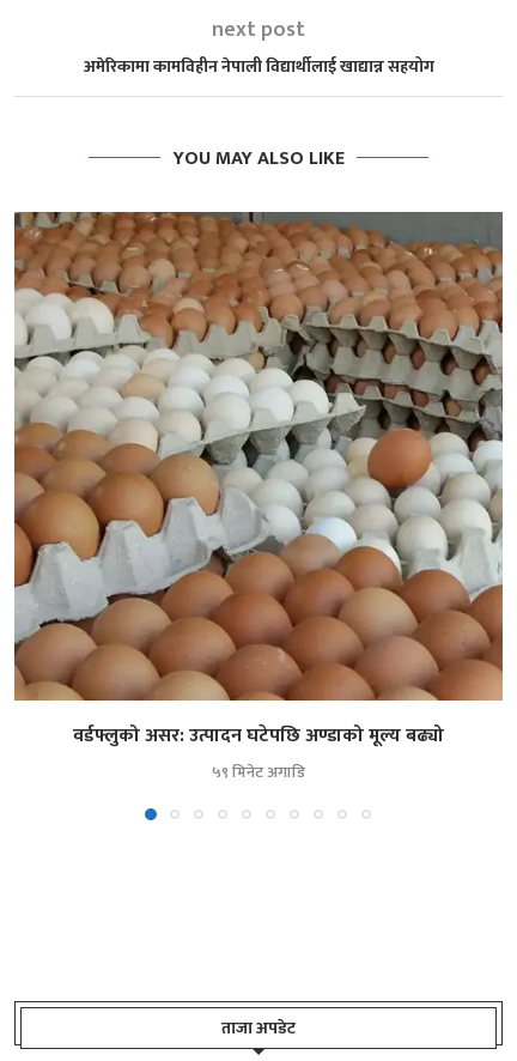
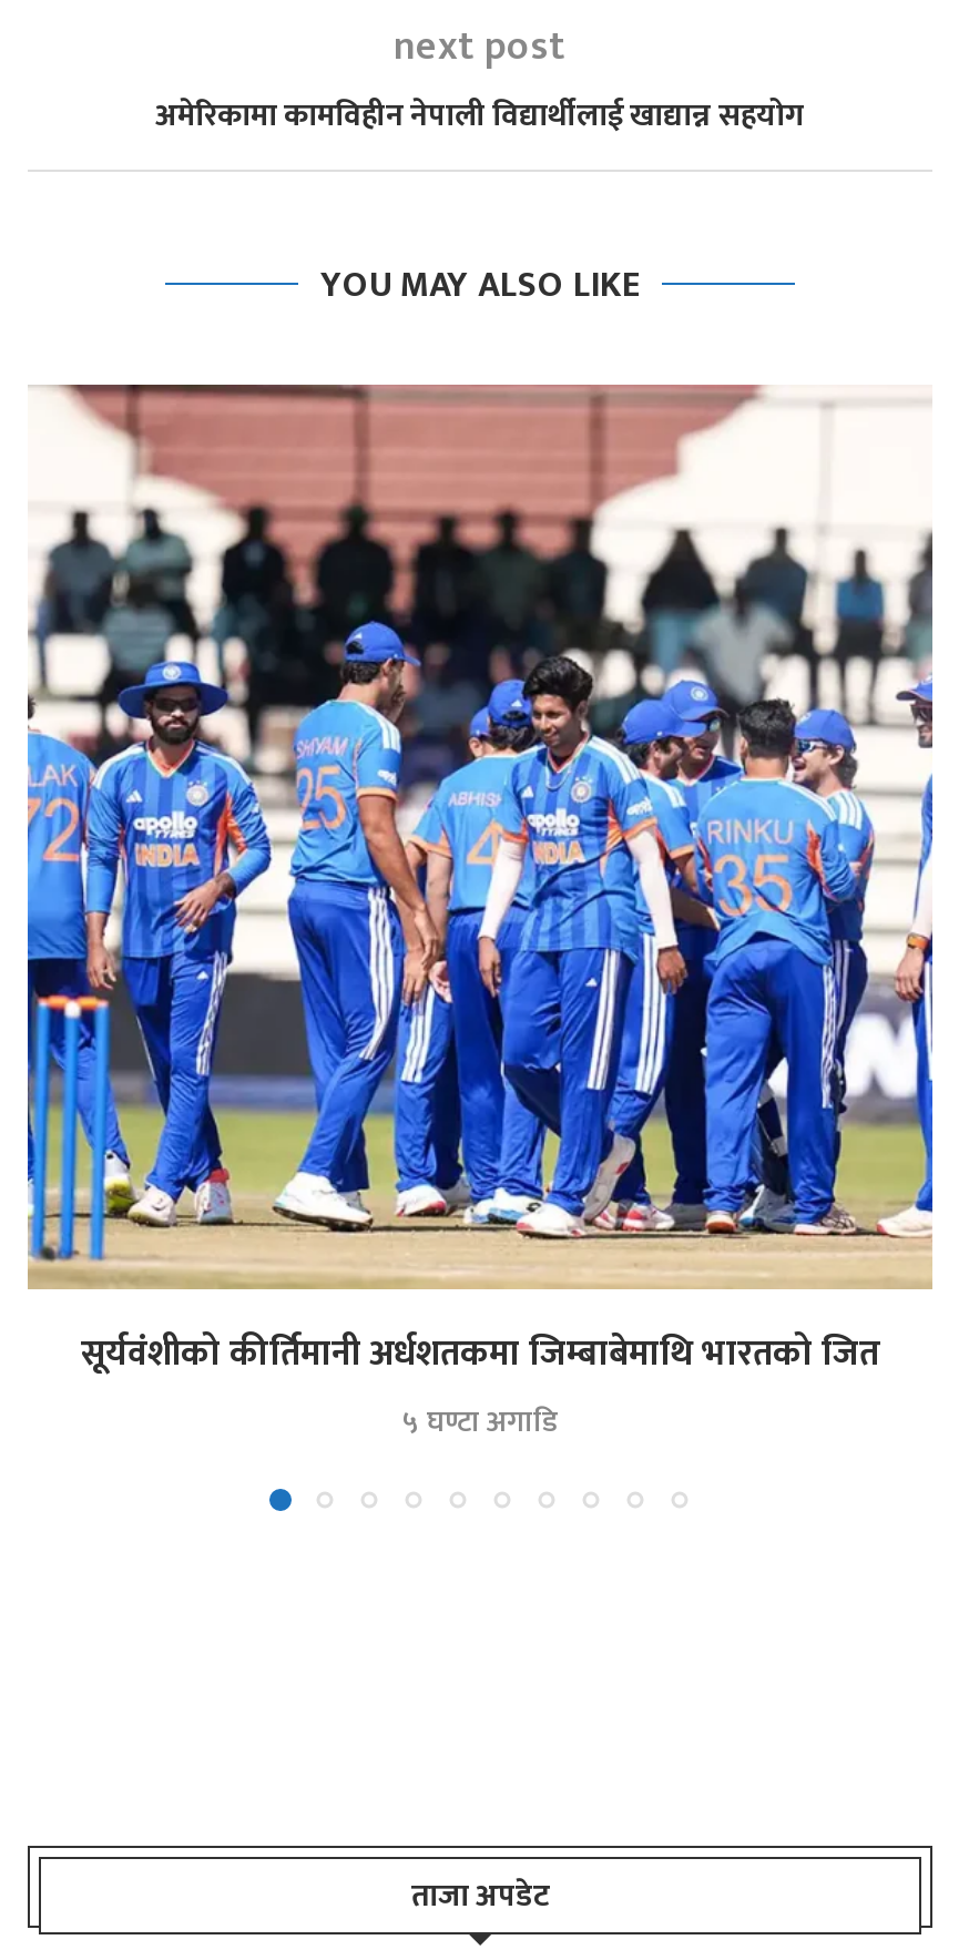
- [image]
- वर्डफ्लुको असर: उत्पादन घटेपछि अण्डाको मूल्य बढ्यो
- ५९ मिनेट अगाडि
+ [image]
+ सूर्यवंशीको कीर्तिमानी अर्धशतकमा जिम्बाबेमाथि भारतको जित
+ ५ घण्टा अगाडि
